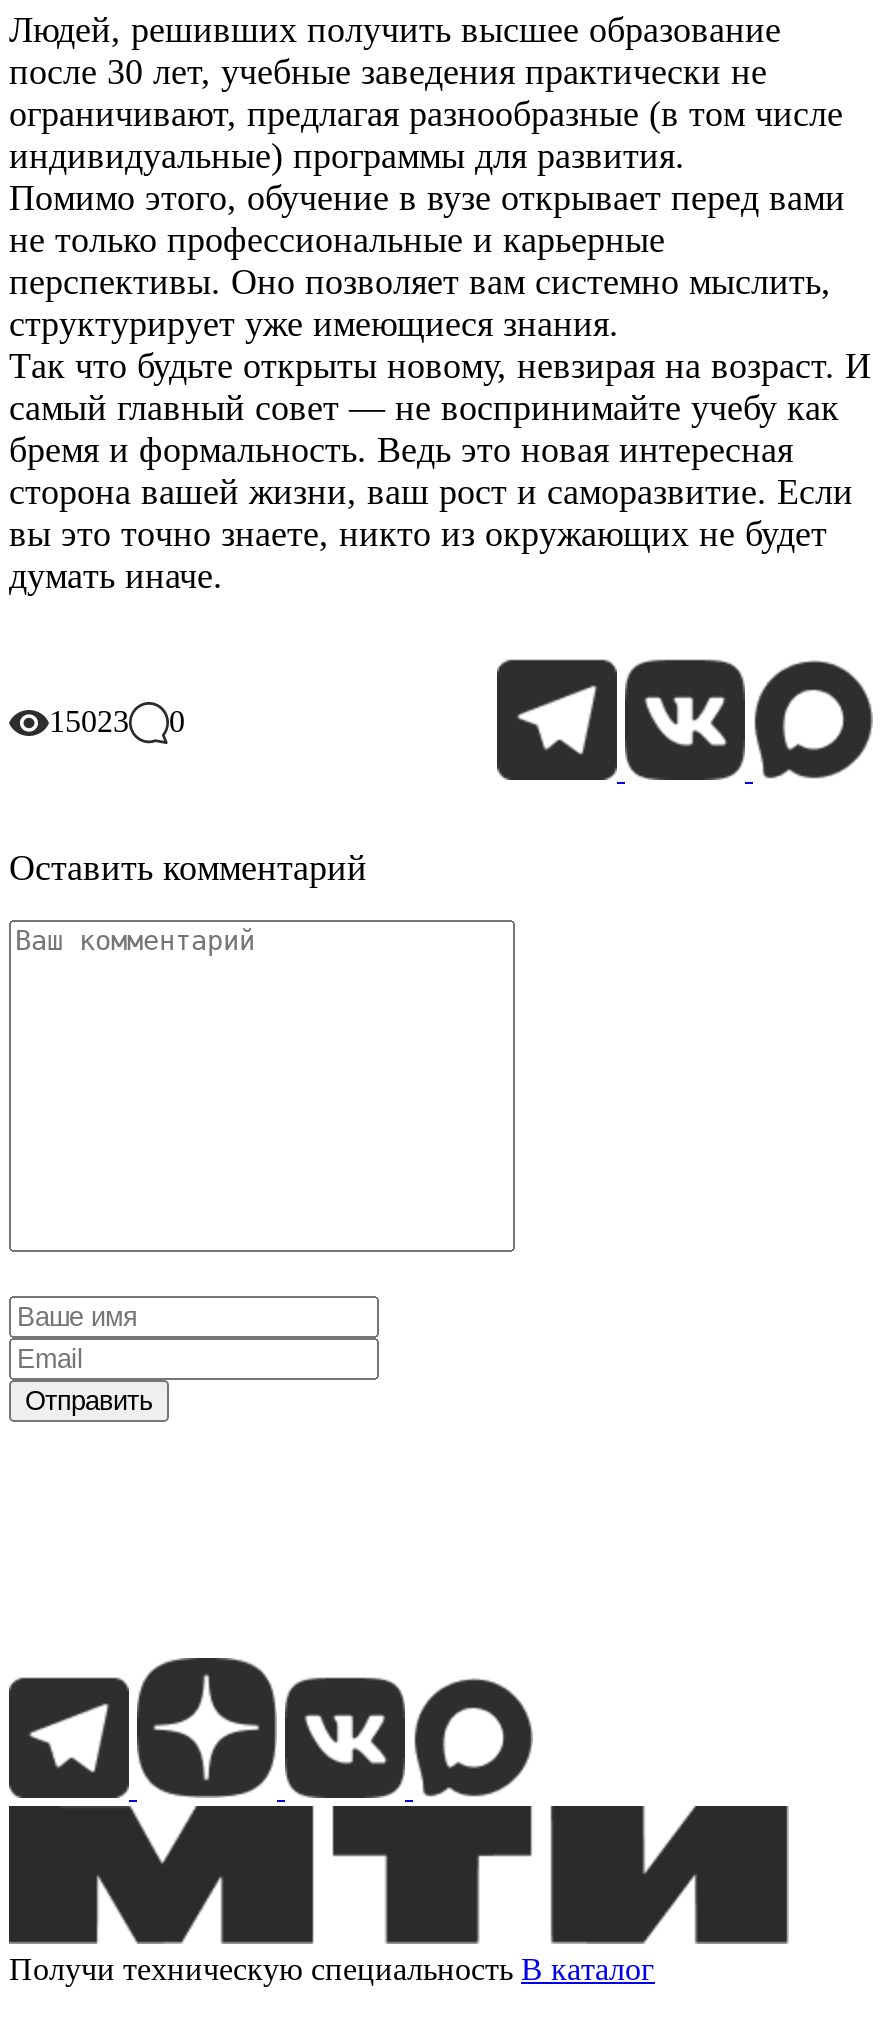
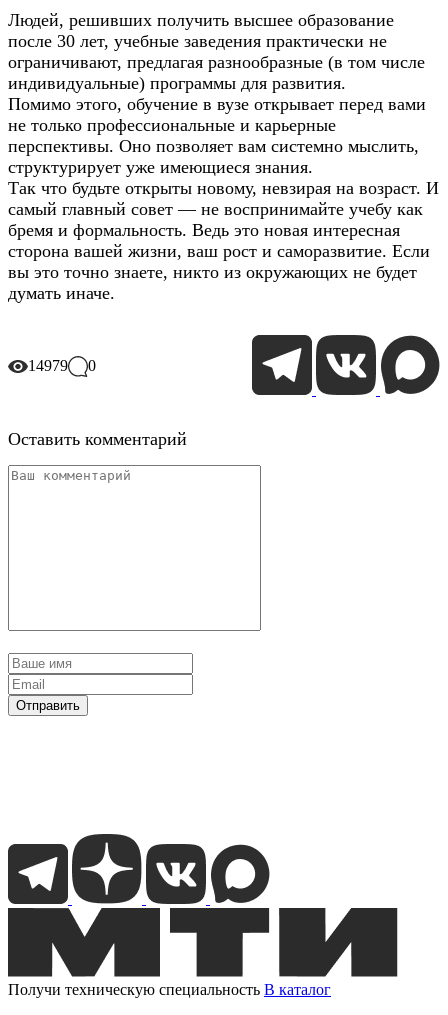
- 15023 0
+ 14979 0
